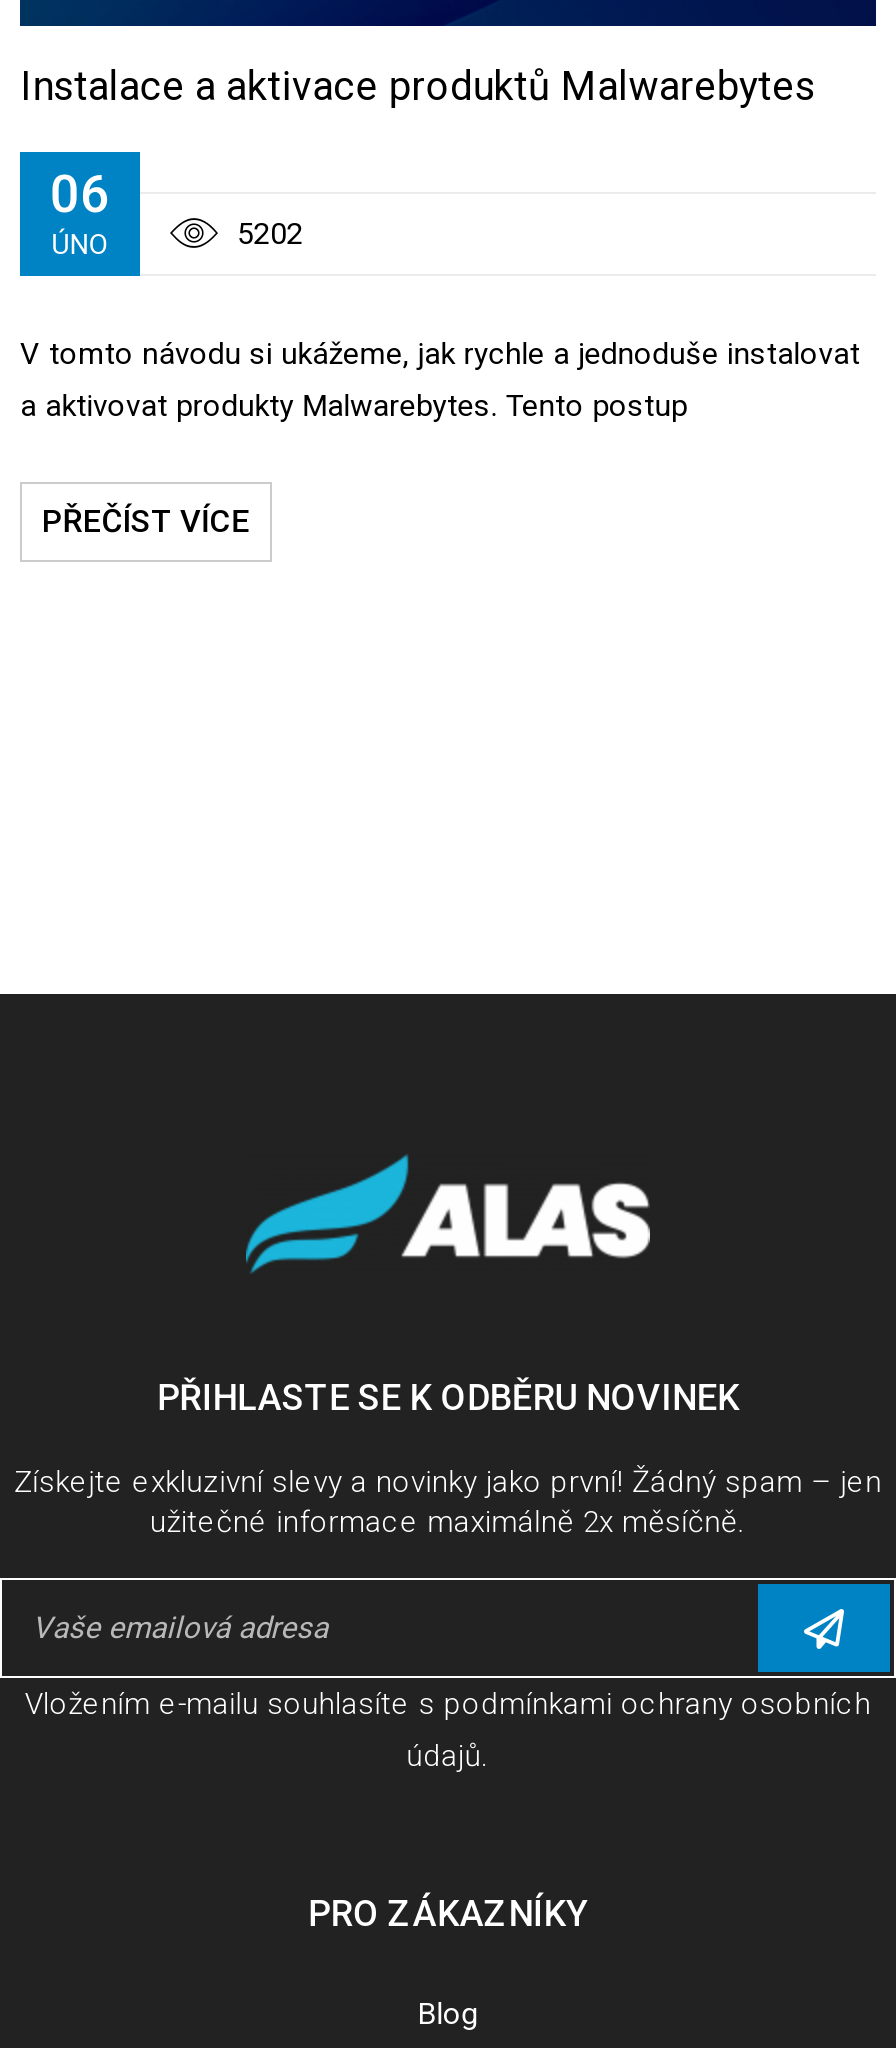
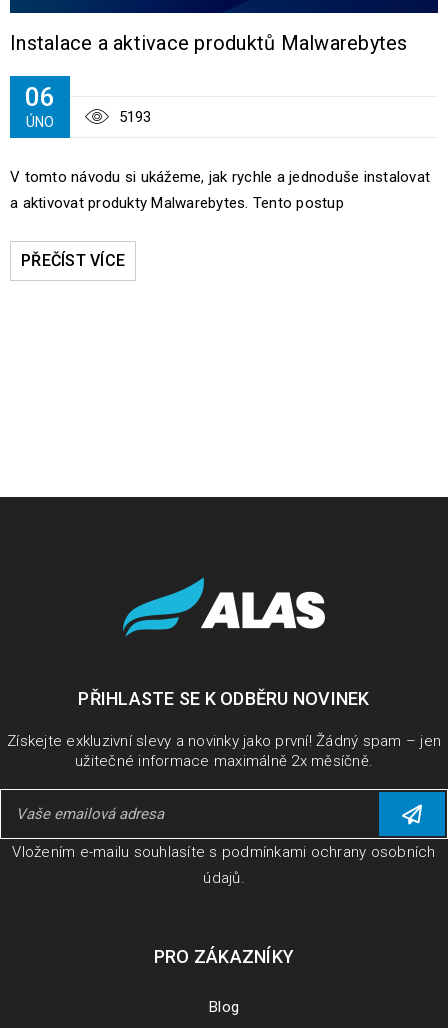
- 5202
+ 5193
